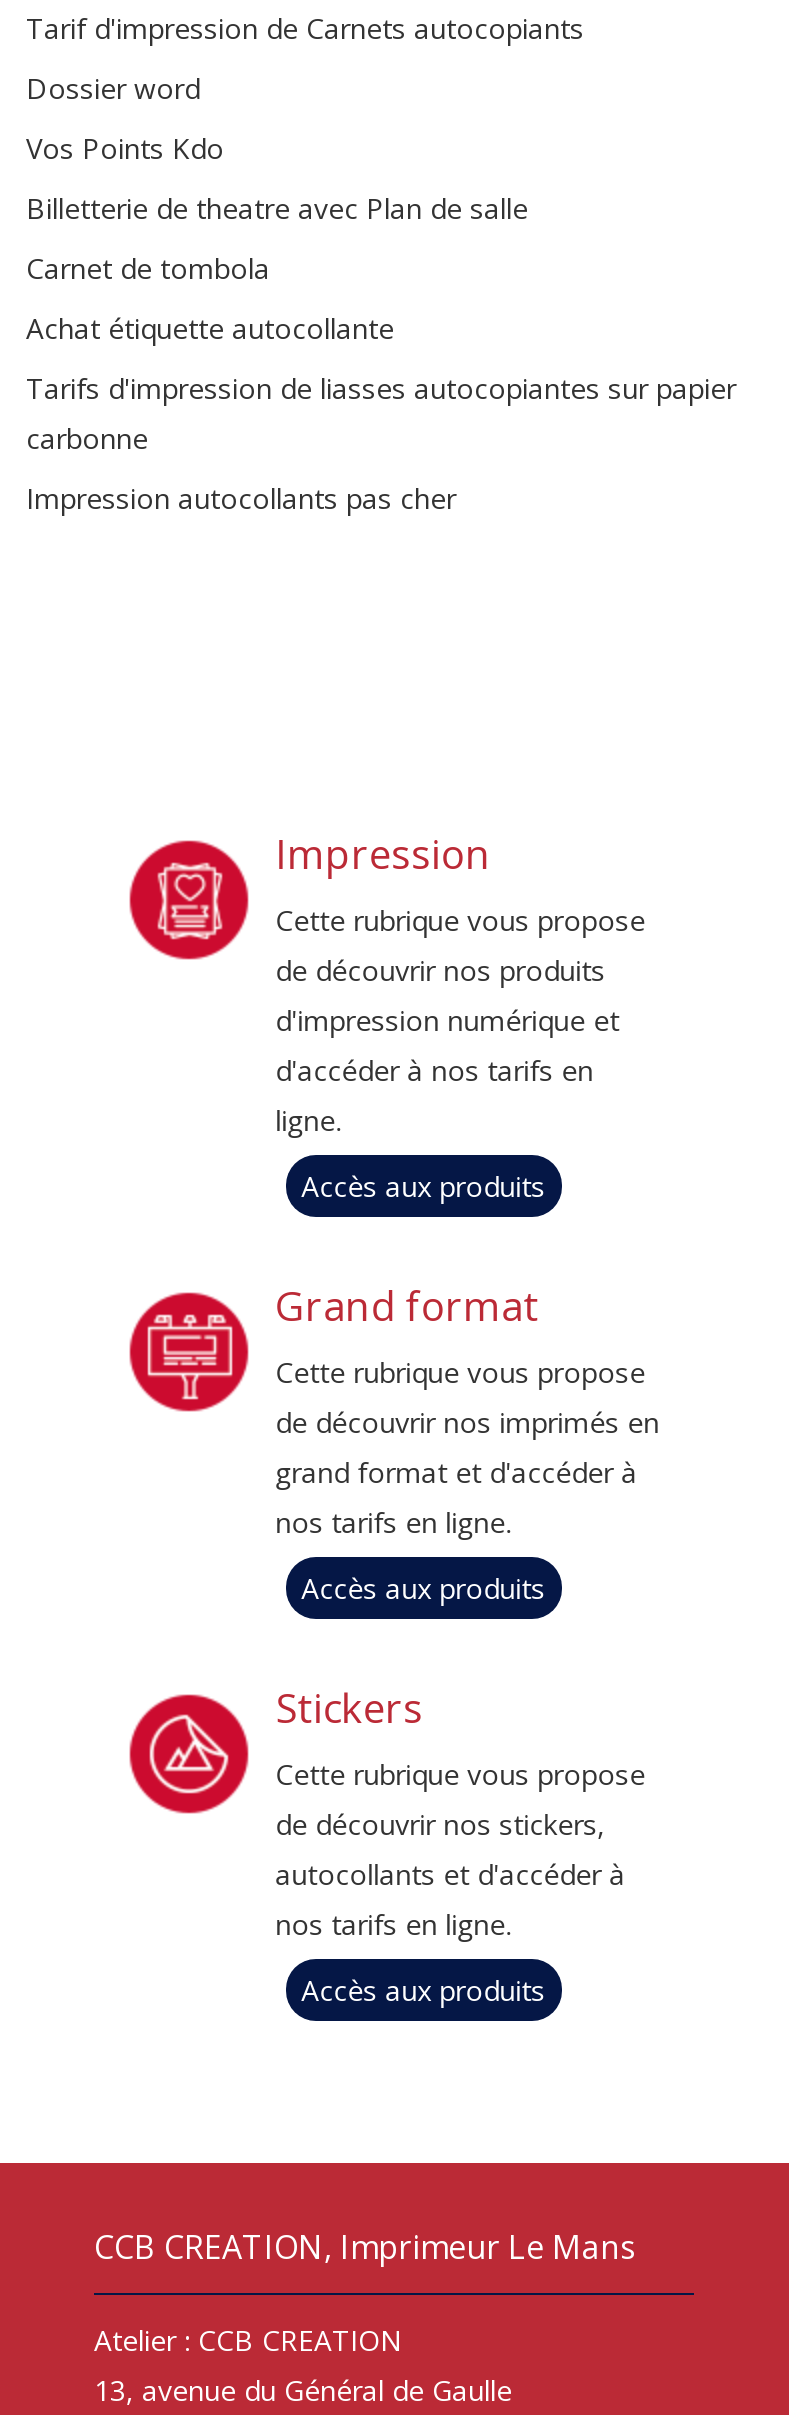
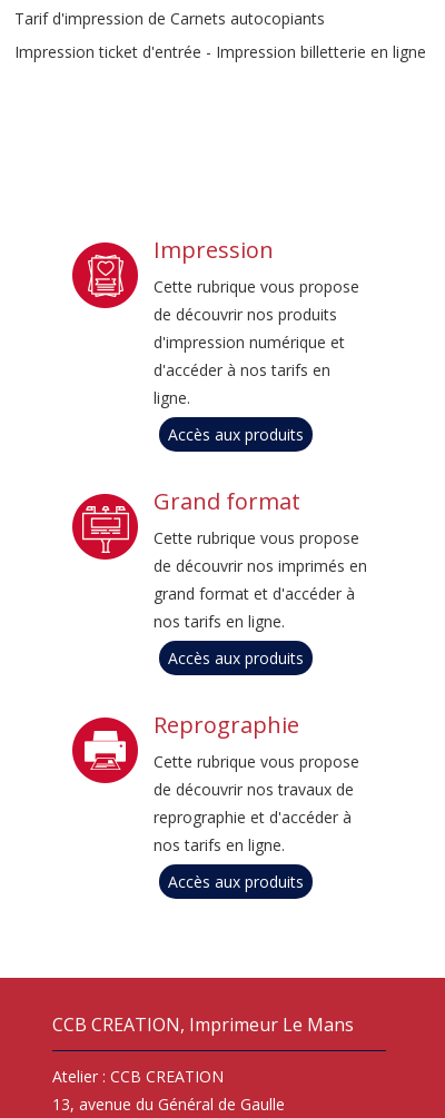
- Dossier word
- Vos Points Kdo
- Billetterie de theatre avec Plan de salle
- Carnet de tombola
- Achat étiquette autocollante
- Tarifs d'impression de liasses autocopiantes sur papier
- carbonne
- Impression autocollants pas cher
+ Impression ticket d'entrée - Impression billetterie en ligne

- [image]
- Stickers
+ [image]
+ Reprographie

- de découvrir nos stickers,
- autocollants et d'accéder à
+ de découvrir nos travaux de
+ reprographie et d'accéder à
